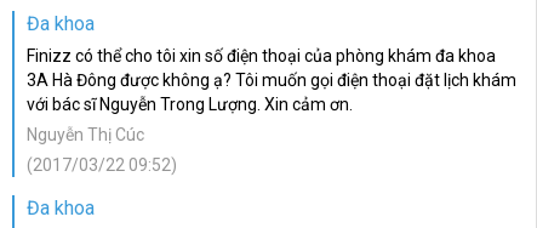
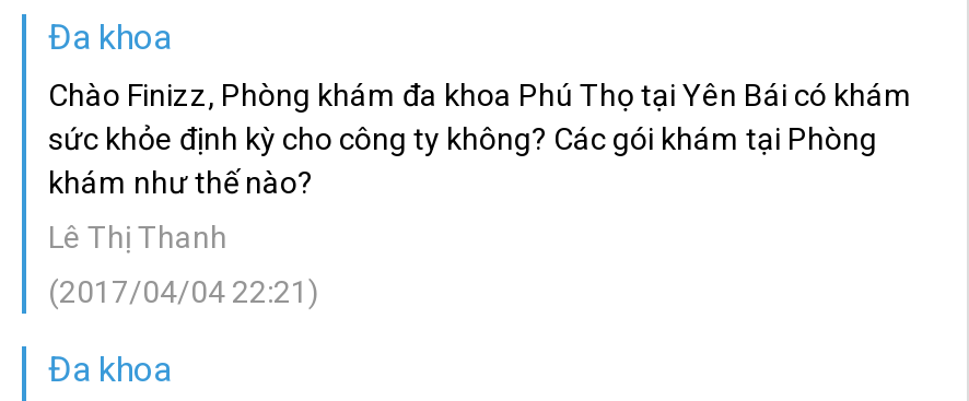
- Finizz có thể cho tôi xin số điện thoại của phòng khám đa khoa
- 3A Hà Đông được không ạ? Tôi muốn gọi điện thoại đặt lịch khám
- với bác sĩ Nguyễn Trong Lượng. Xin cảm ơn.
+ Chào Finizz, Phòng khám đa khoa Phú Thọ tại Yên Bái có khám
+ sức khỏe định kỳ cho công ty không? Các gói khám tại Phòng
+ khám như thế nào?

- Nguyễn Thị Cúc
+ Lê Thị Thanh

- (2017/03/22 09:52)
+ (2017/04/04 22:21)
